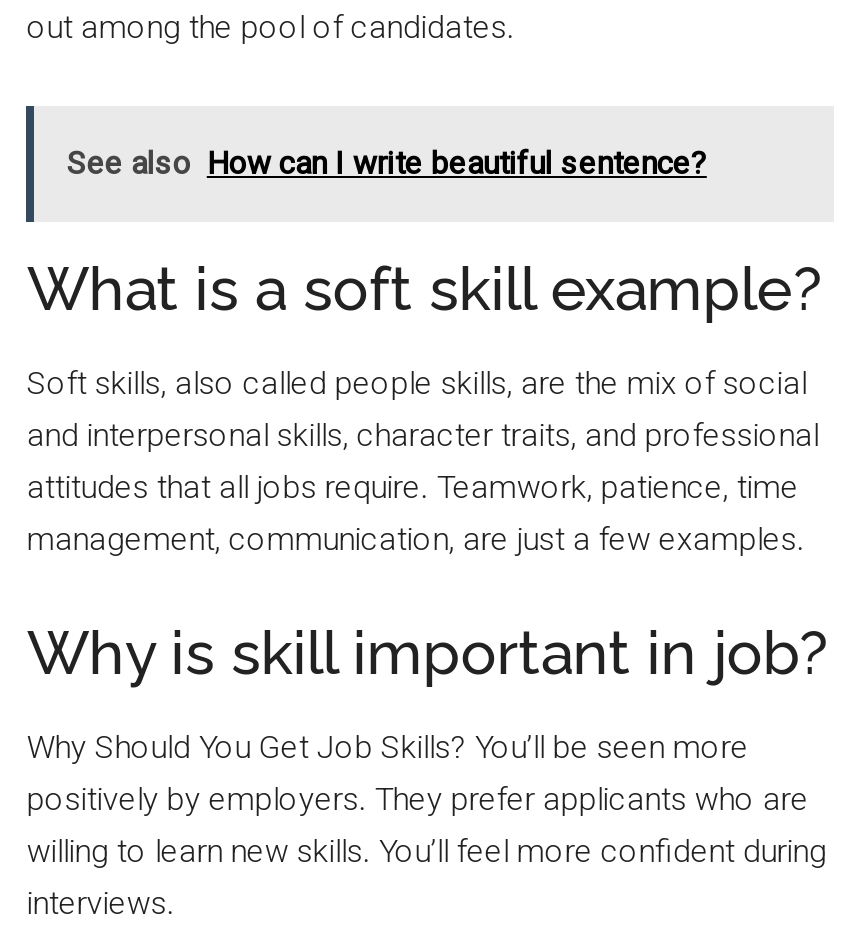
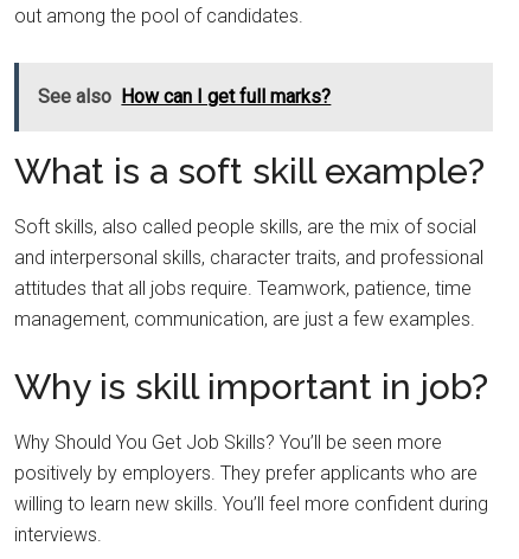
- See also How can I write beautiful sentence?
+ See also How can I get full marks?
